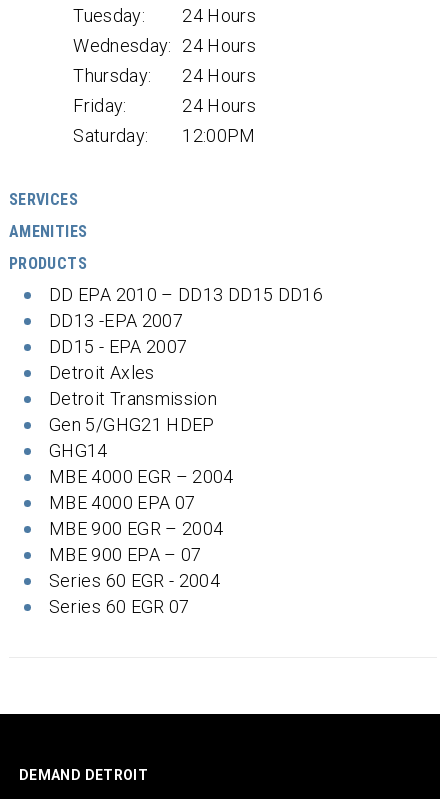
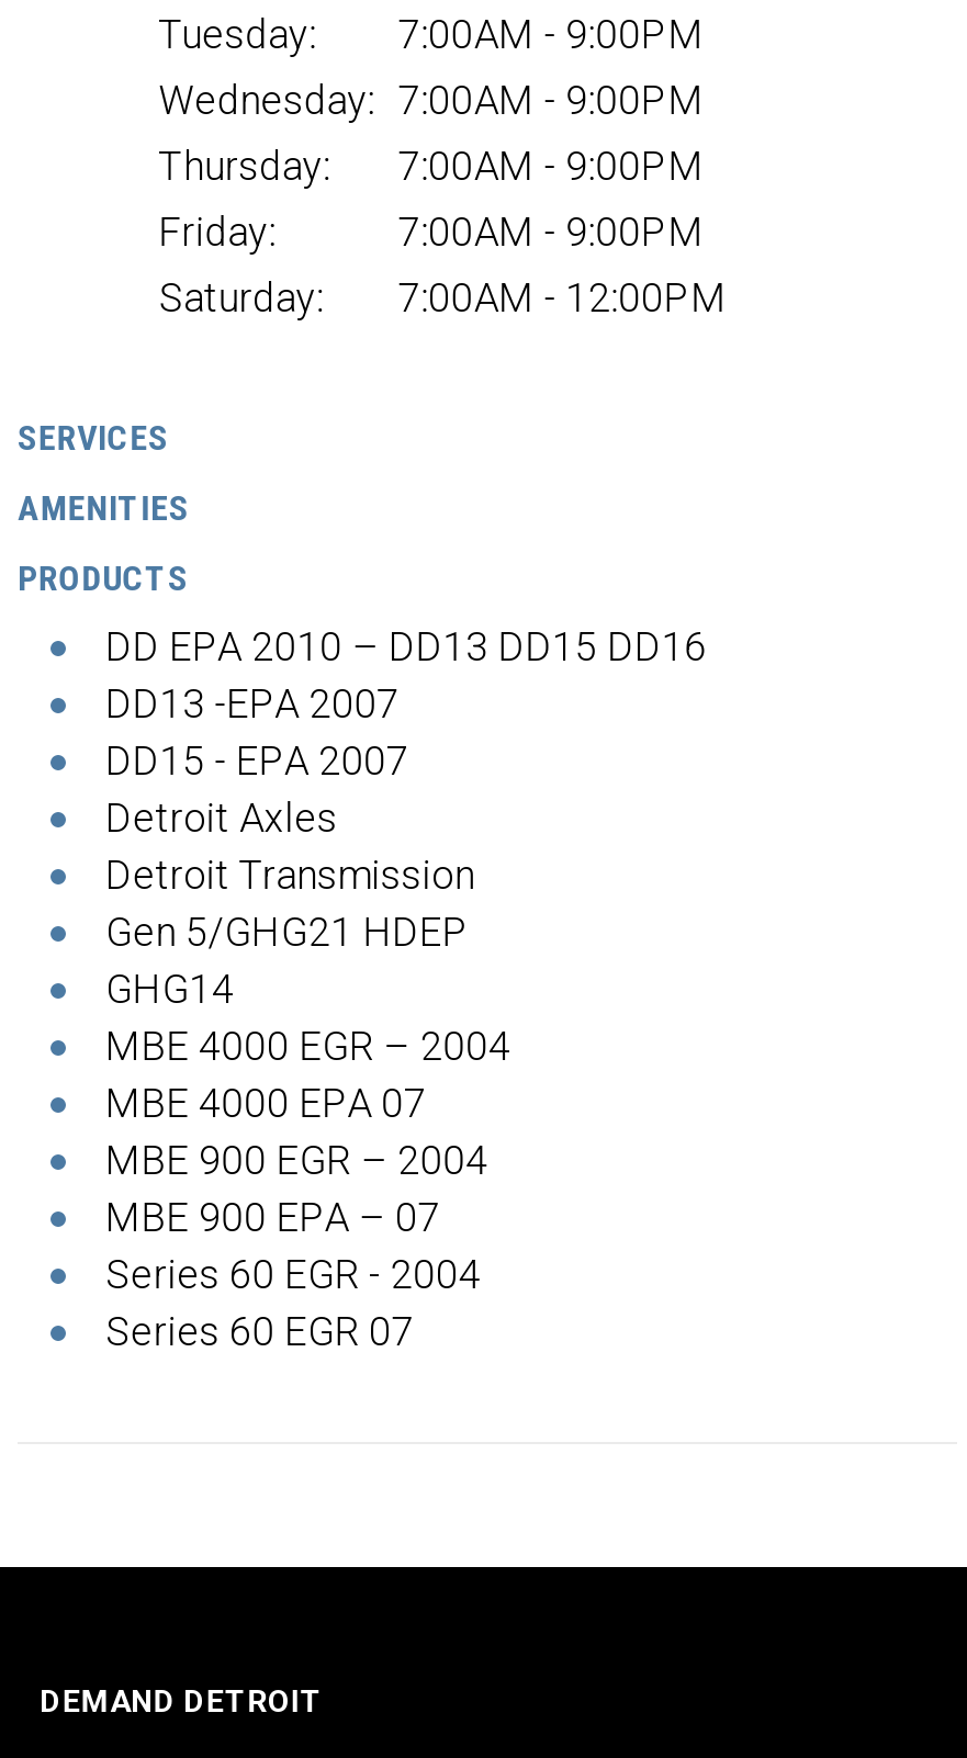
- 24 Hours
- Wednesday: 24 Hours
+ 7:00AM - 9:00PM
+ Wednesday: 7:00AM - 9:00PM

- Thursday: 24 Hours
+ Thursday: 7:00AM - 9:00PM

- 24 Hours
+ 7:00AM - 9:00PM

- Saturday: 12:00PM
+ Saturday: 7:00AM - 12:00PM
